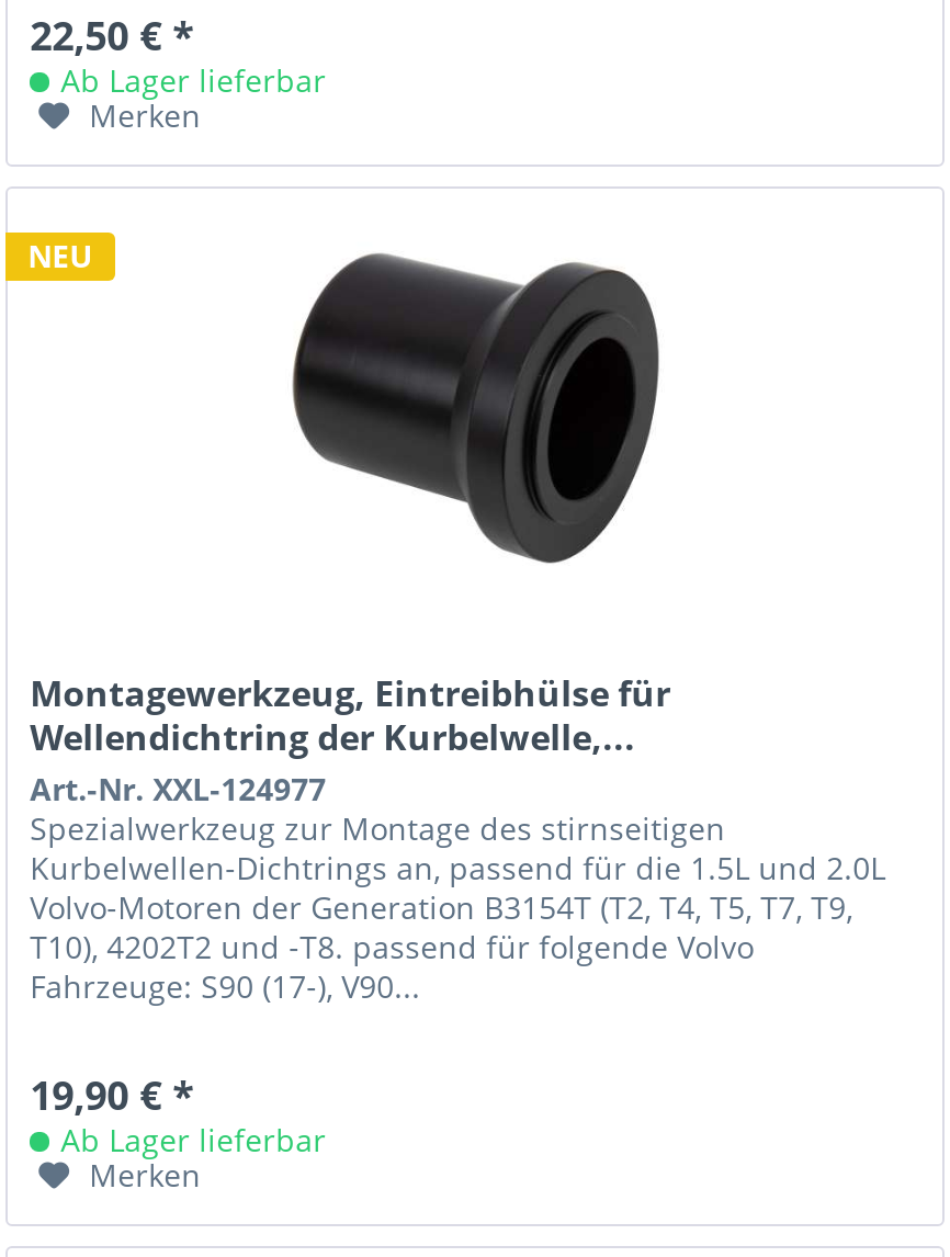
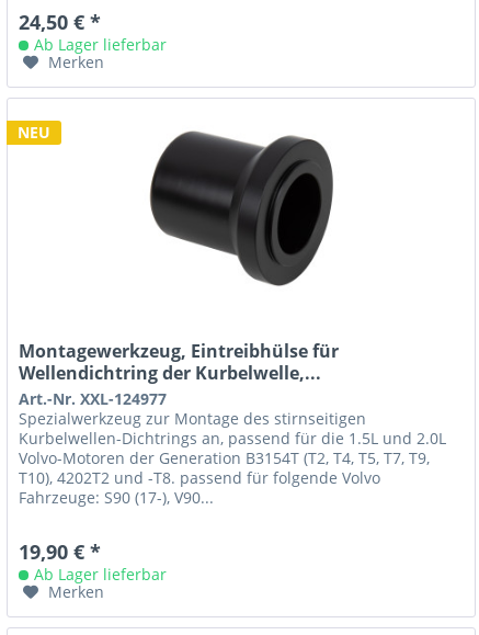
- 22,50 € *
+ 24,50 € *
